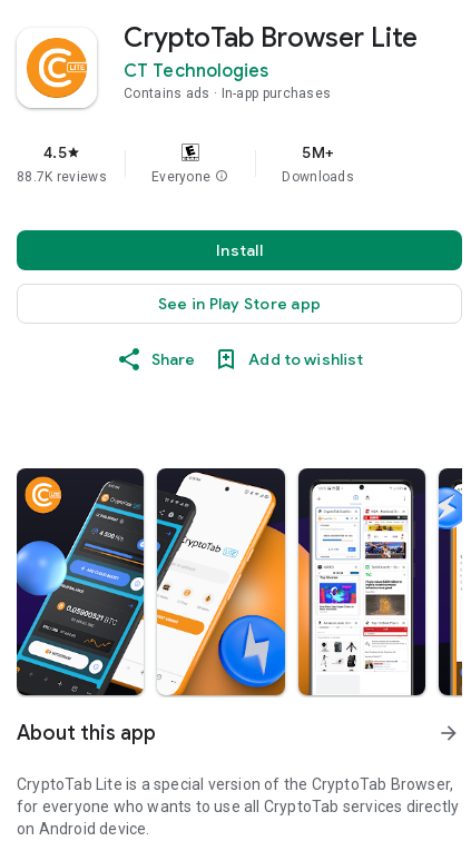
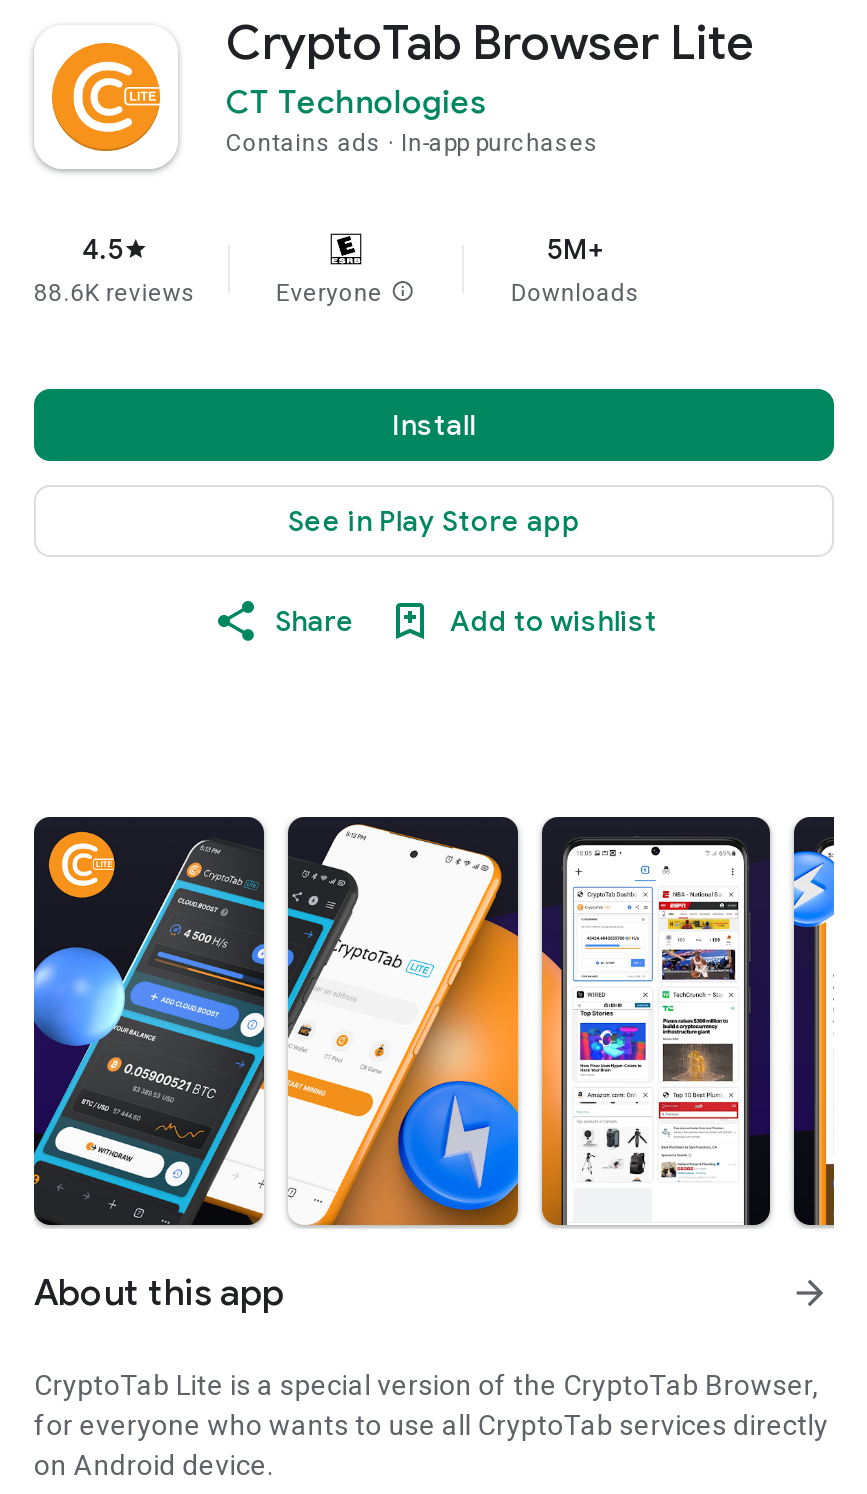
- 88.7K reviews
+ 88.6K reviews
